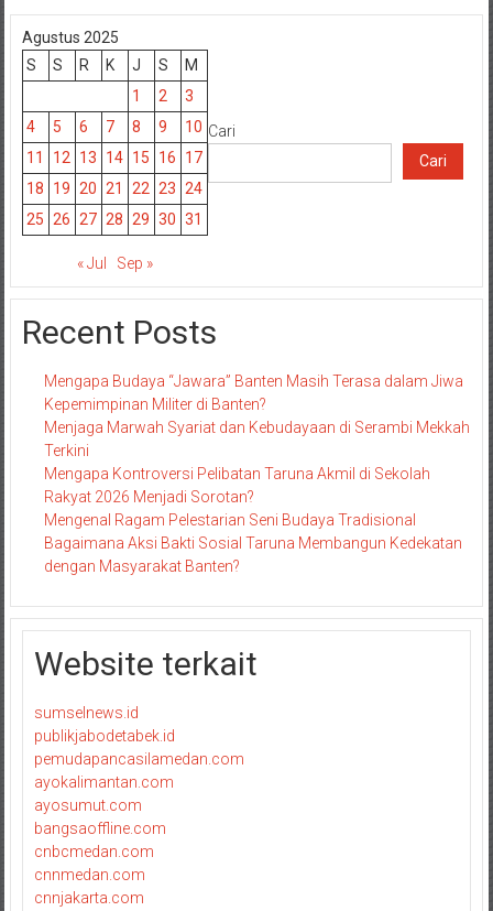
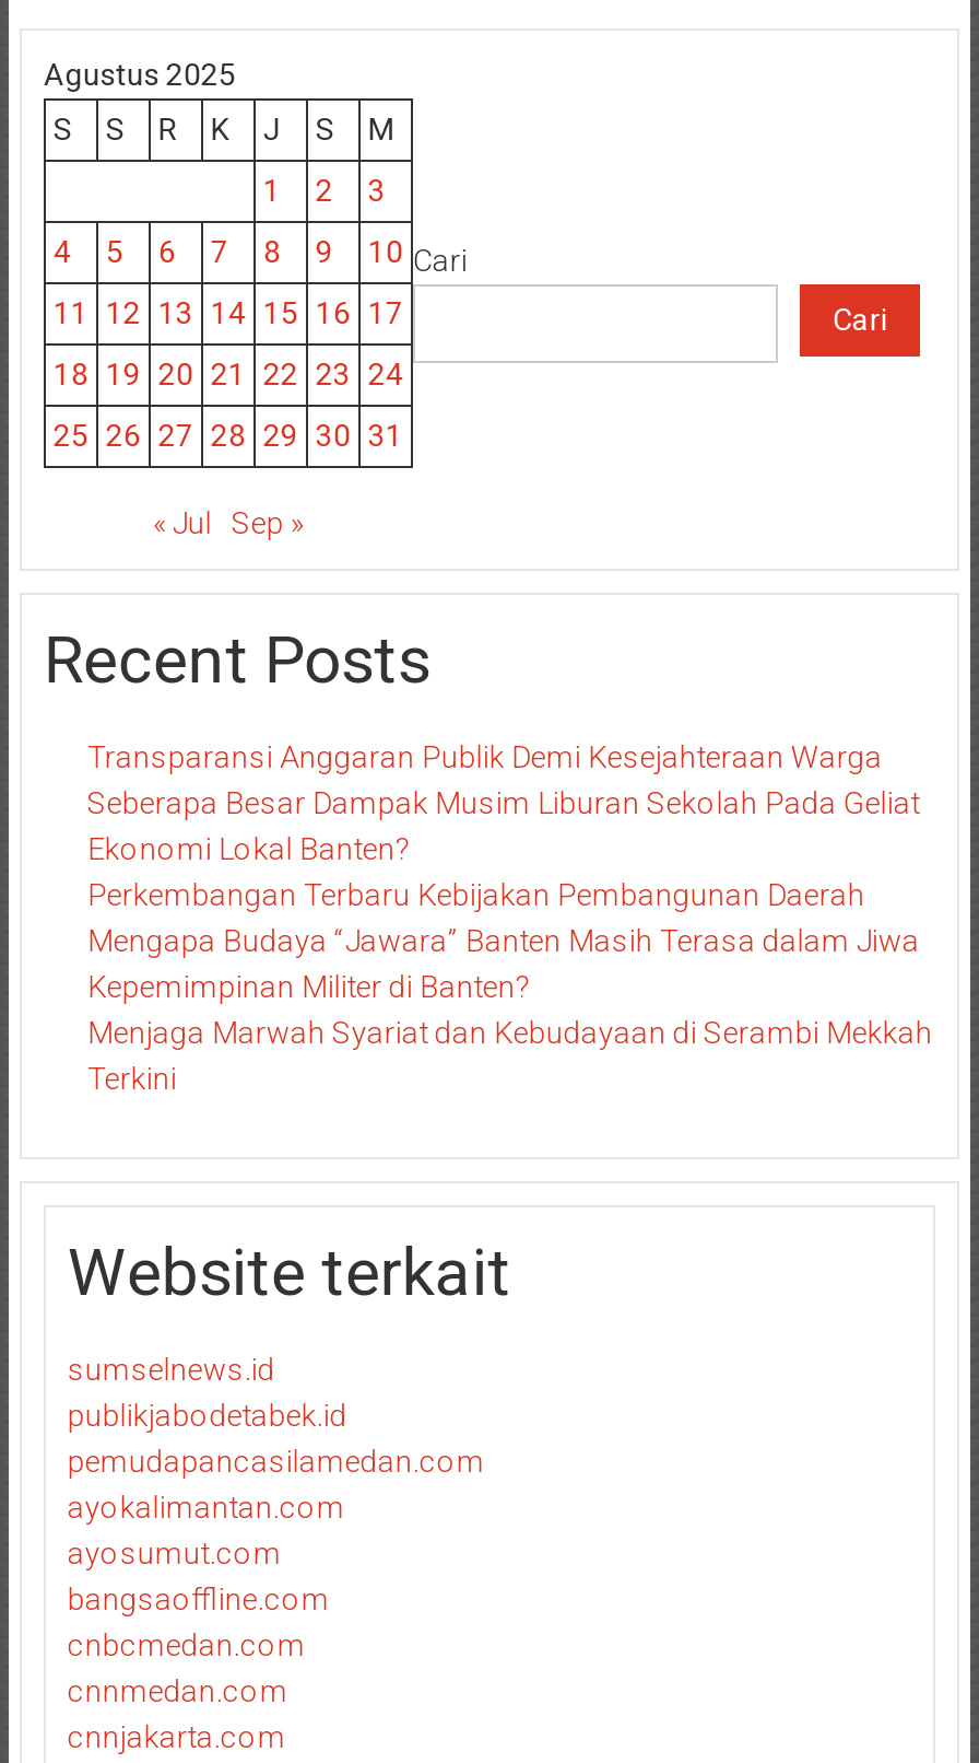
+ Transparansi Anggaran Publik Demi Kesejahteraan Warga
+ Seberapa Besar Dampak Musim Liburan Sekolah Pada Geliat
+ Ekonomi Lokal Banten?
+ Perkembangan Terbaru Kebijakan Pembangunan Daerah

moved down: Mengapa Budaya “Jawara” Banten Masih Terasa dalam Jiwa | Kepemimpinan Militer di Banten? | Menjaga Marwah Syariat dan Kebudayaan di Serambi Mekkah | Terkini

- Mengapa Kontroversi Pelibatan Taruna Akmil di Sekolah
- Rakyat 2026 Menjadi Sorotan?
- Mengenal Ragam Pelestarian Seni Budaya Tradisional
- Bagaimana Aksi Bakti Sosial Taruna Membangun Kedekatan
- dengan Masyarakat Banten?
